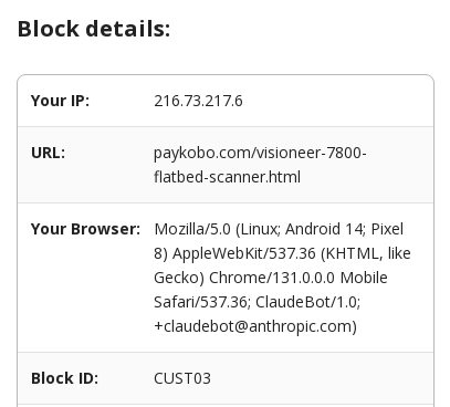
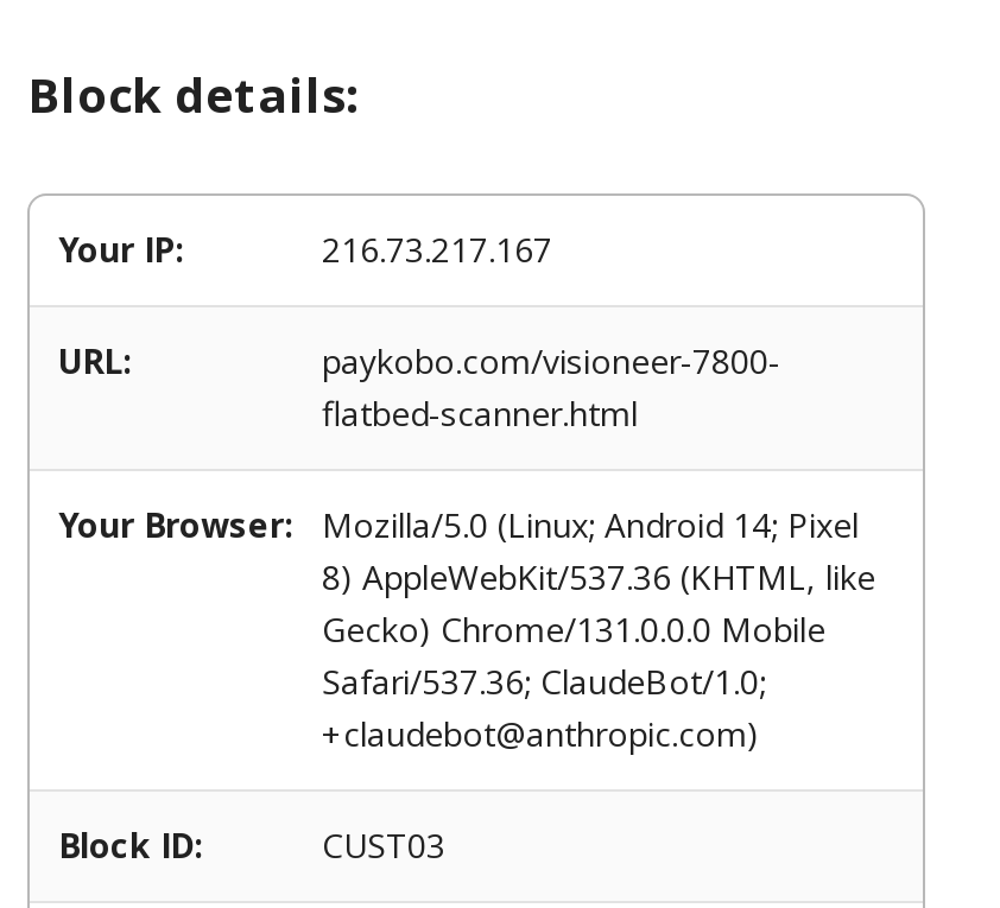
- 216.73.217.6
+ 216.73.217.167
